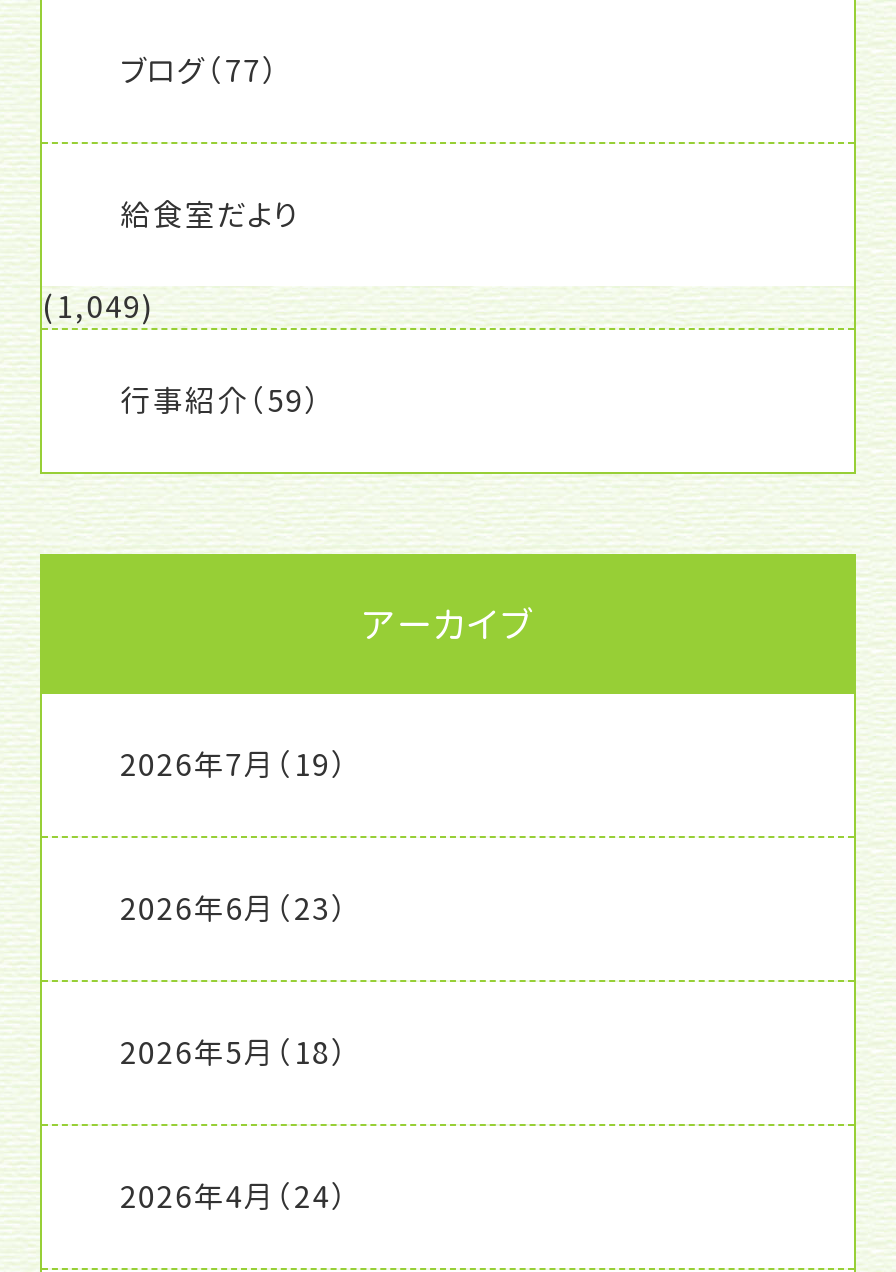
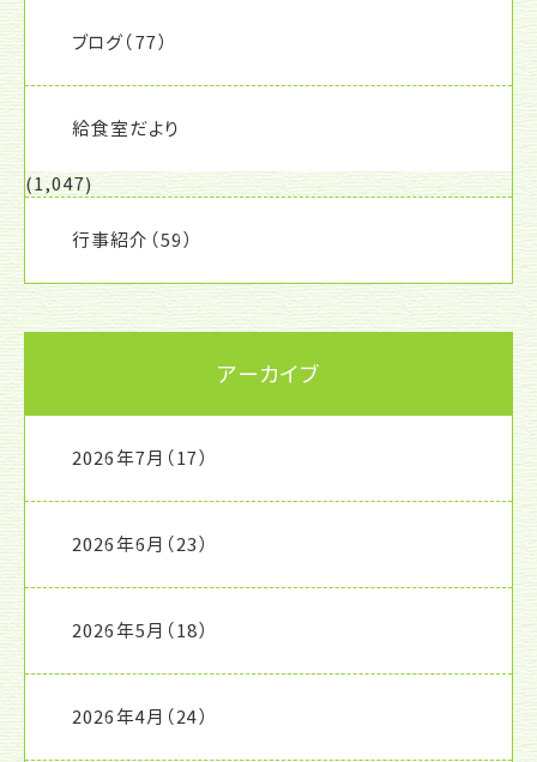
- (1,049)
+ (1,047)

- 2026年7月（19）
+ 2026年7月（17）
